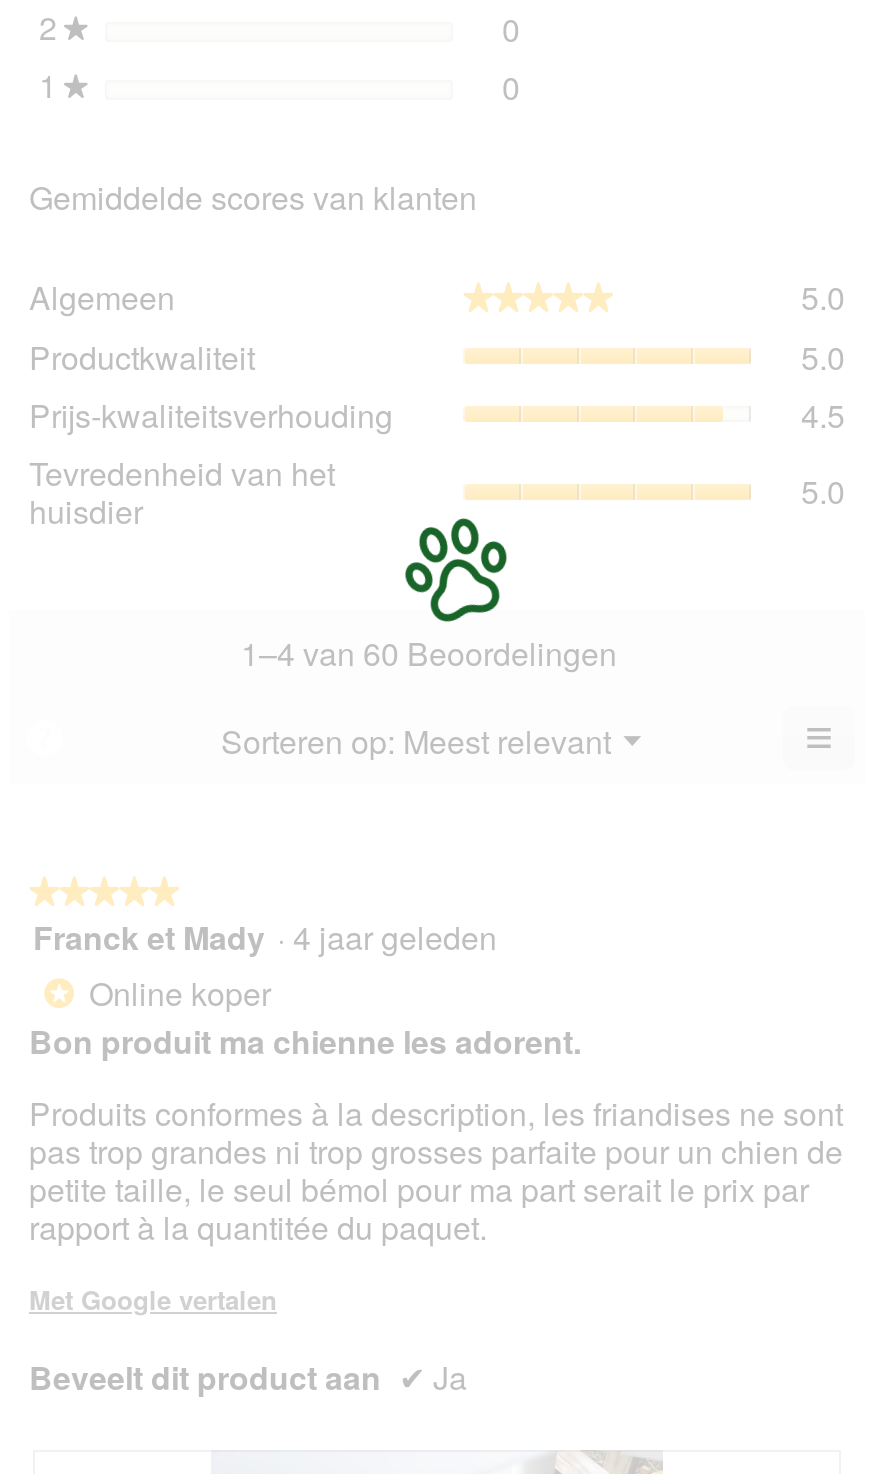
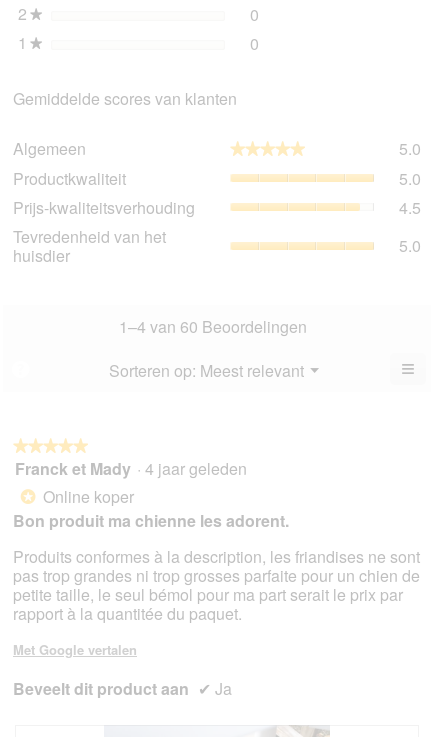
- [image]
